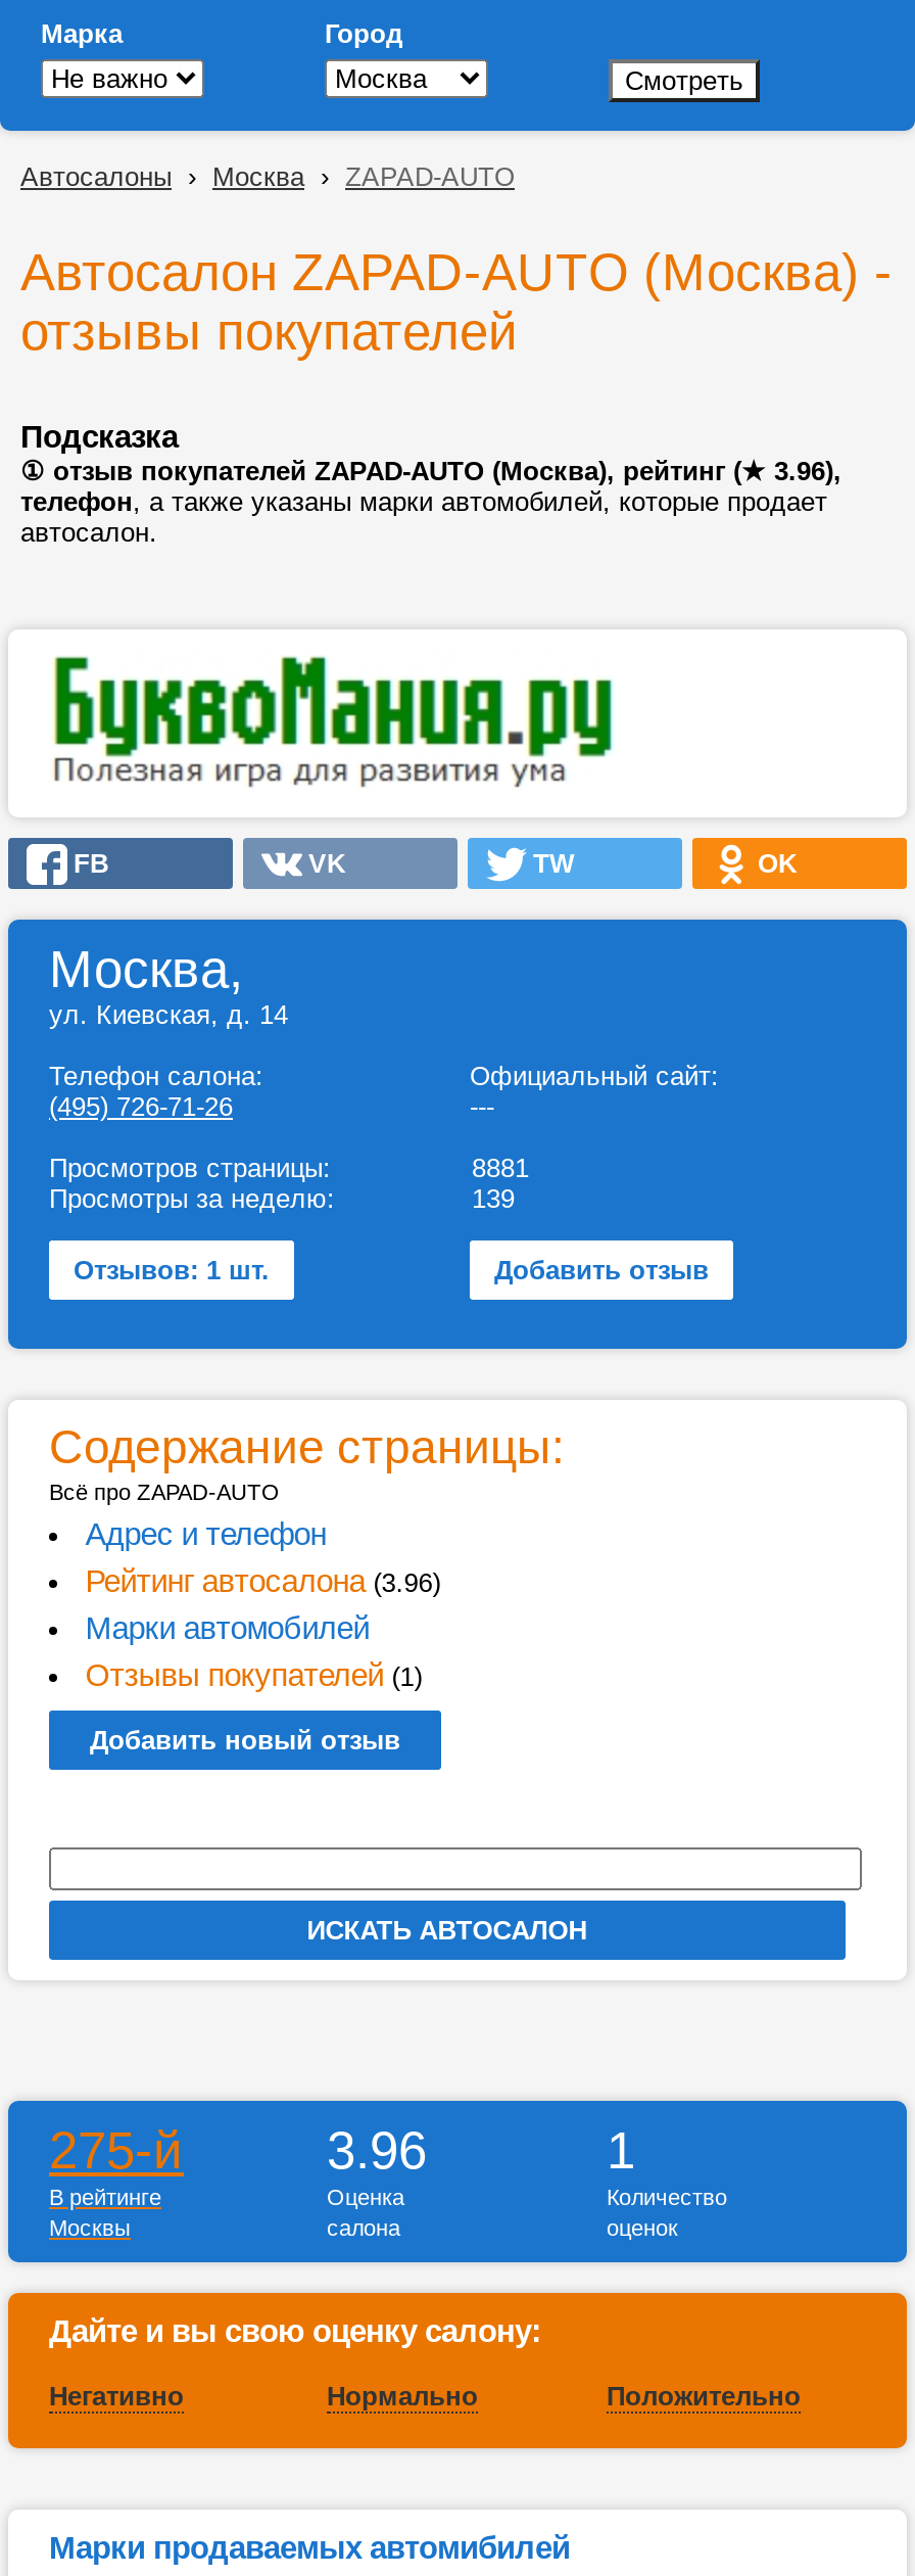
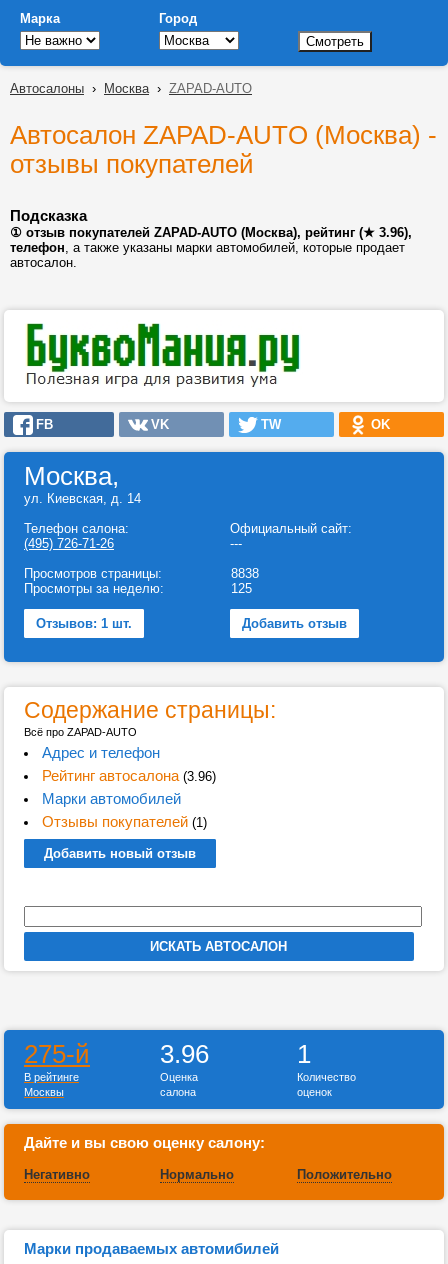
- 8881
+ 8838

- 139
+ 125
